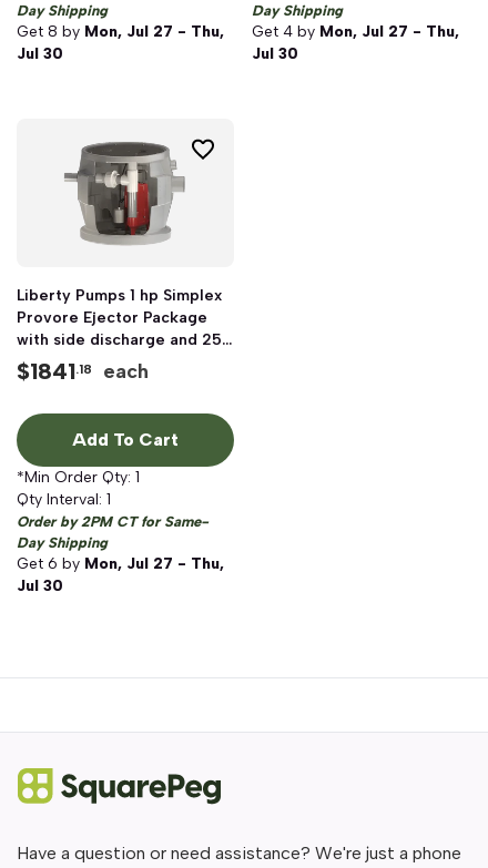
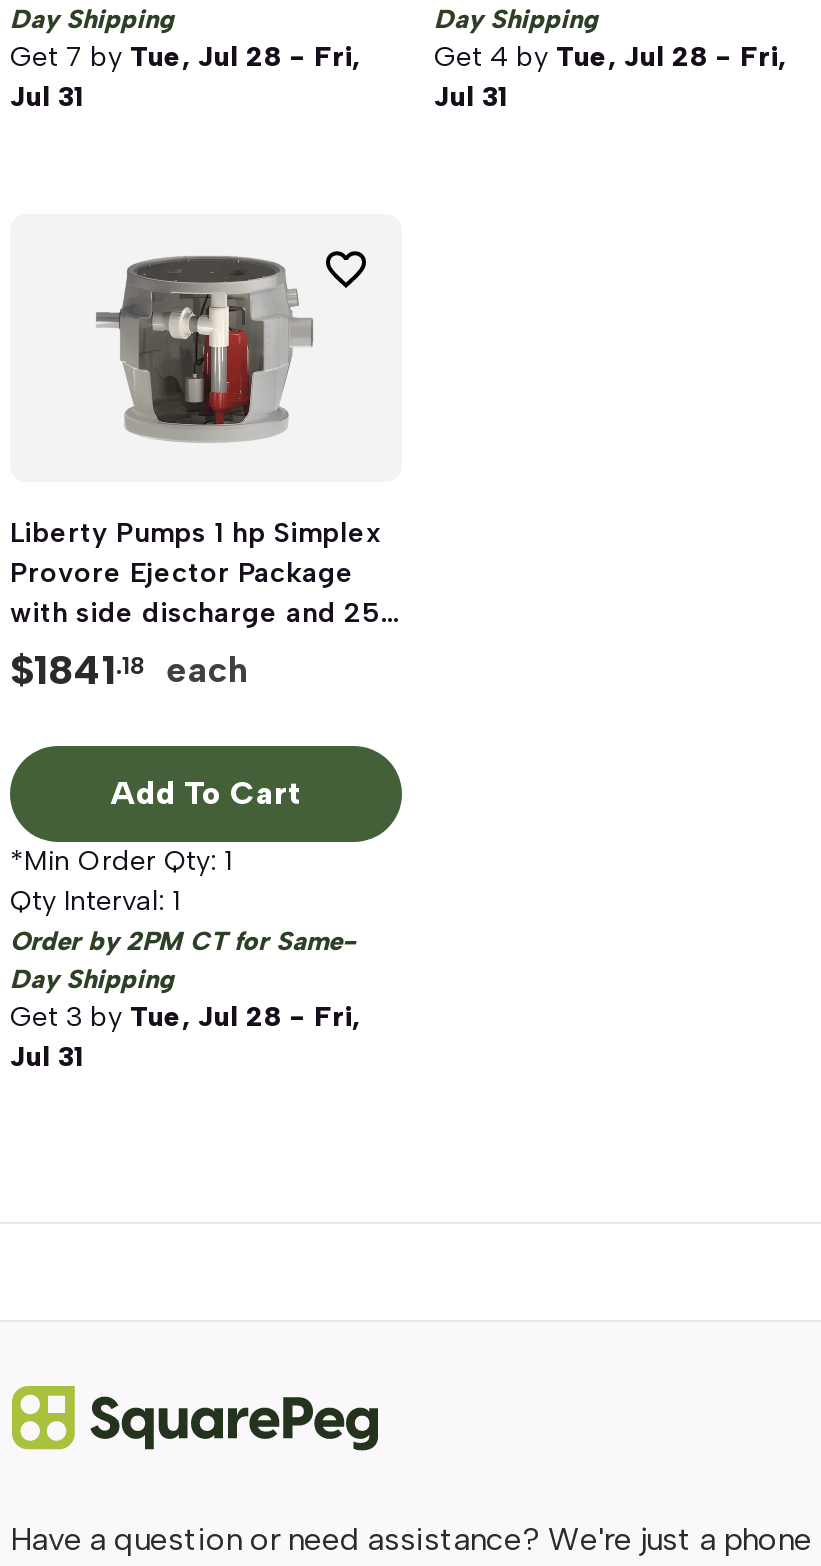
- Get 8 by Mon, Jul 27 - Thu,
+ Get 7 by Tue, Jul 28 - Fri,

- Get 4 by Mon, Jul 27 - Thu,
+ Get 4 by Tue, Jul 28 - Fri,

- Jul 30
+ Jul 31

- Jul 30
+ Jul 31

- Get 6 by Mon, Jul 27 - Thu,
+ Get 3 by Tue, Jul 28 - Fri,

- Jul 30
+ Jul 31
